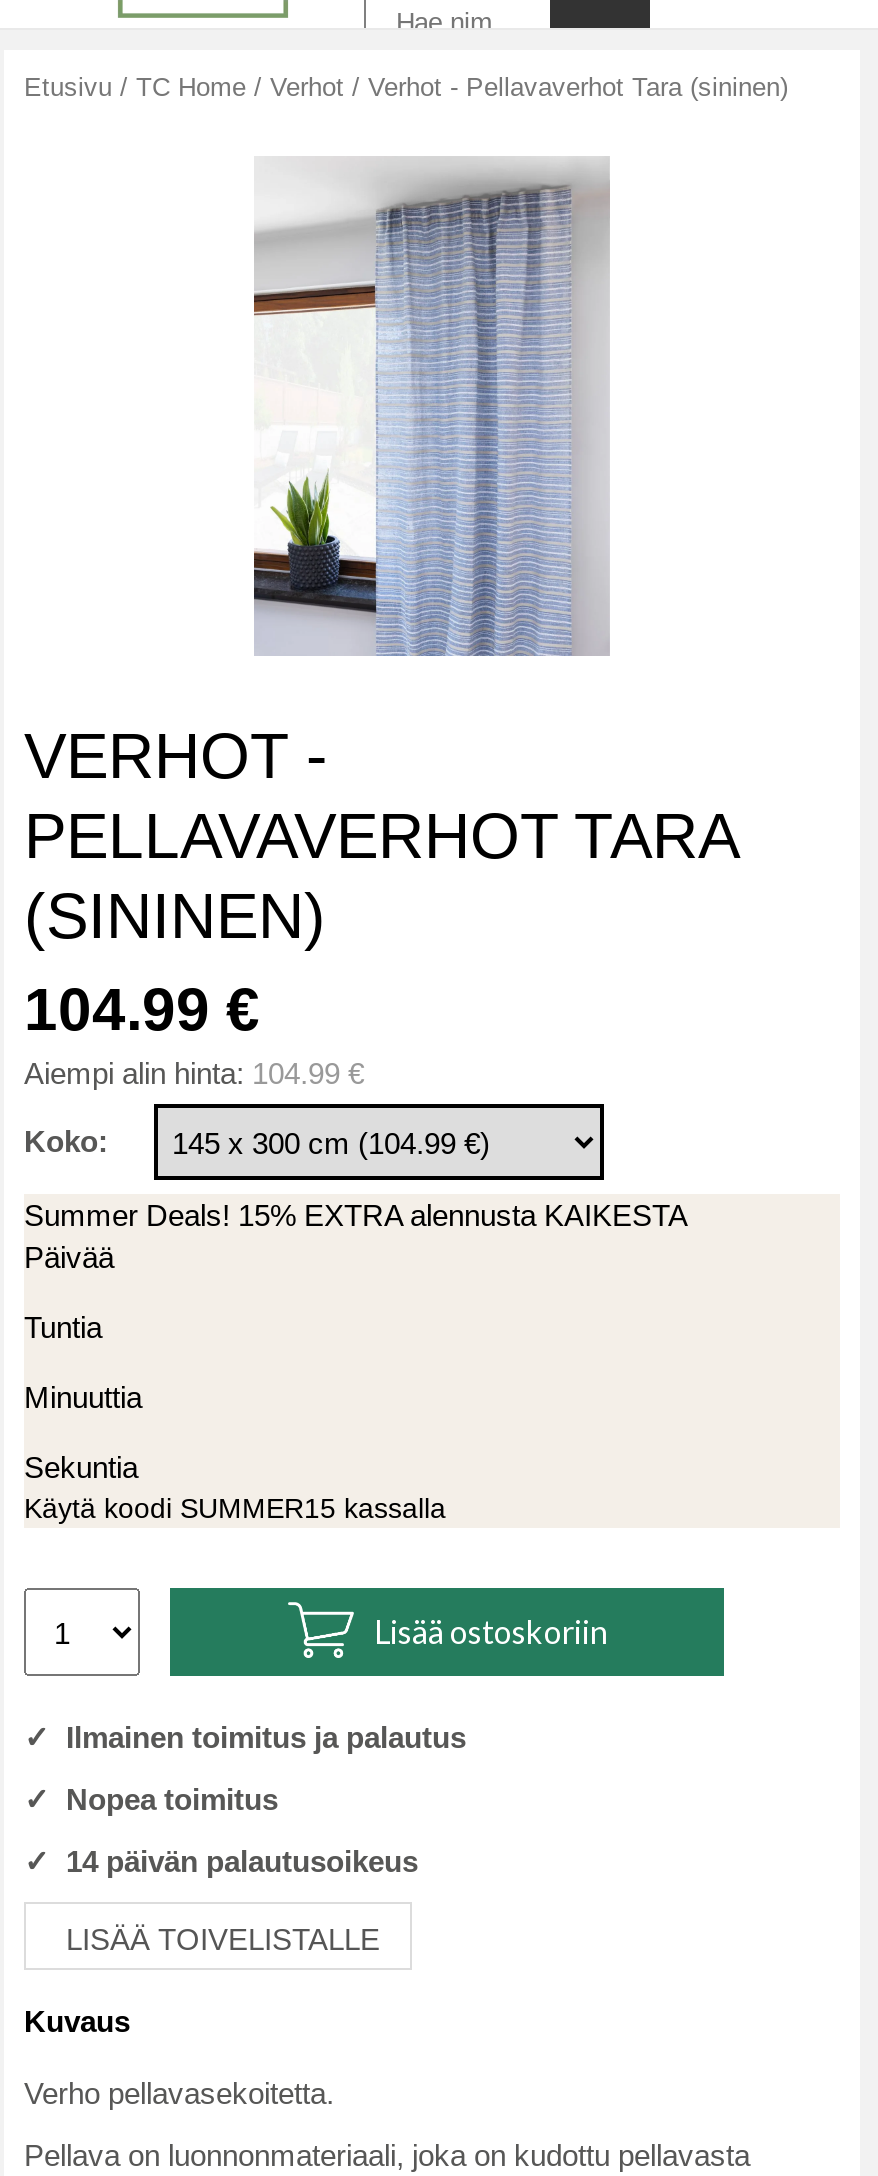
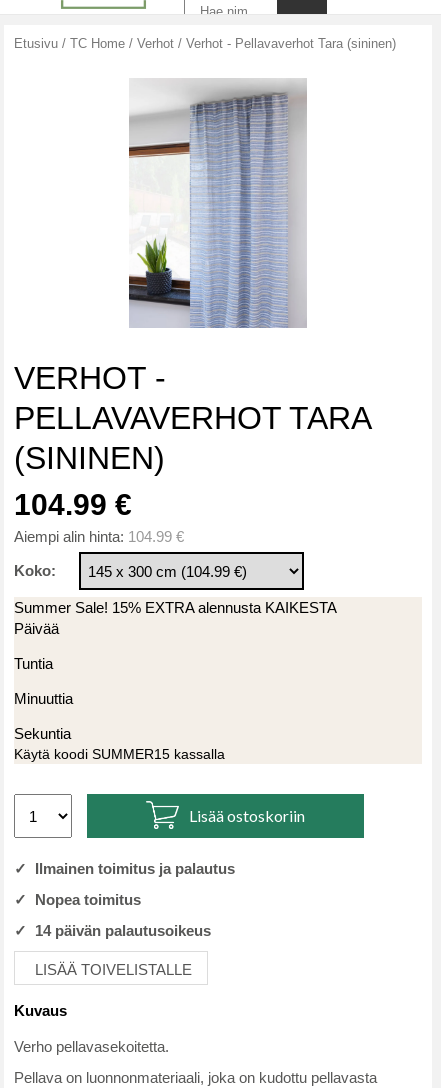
- Summer Deals! 15% EXTRA alennusta KAIKESTA
+ Summer Sale! 15% EXTRA alennusta KAIKESTA
